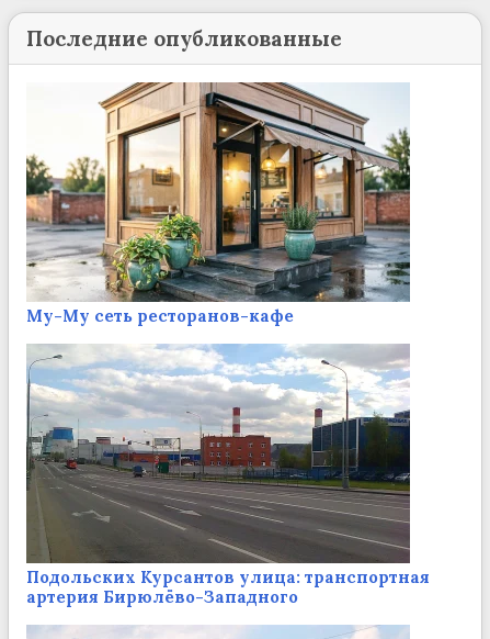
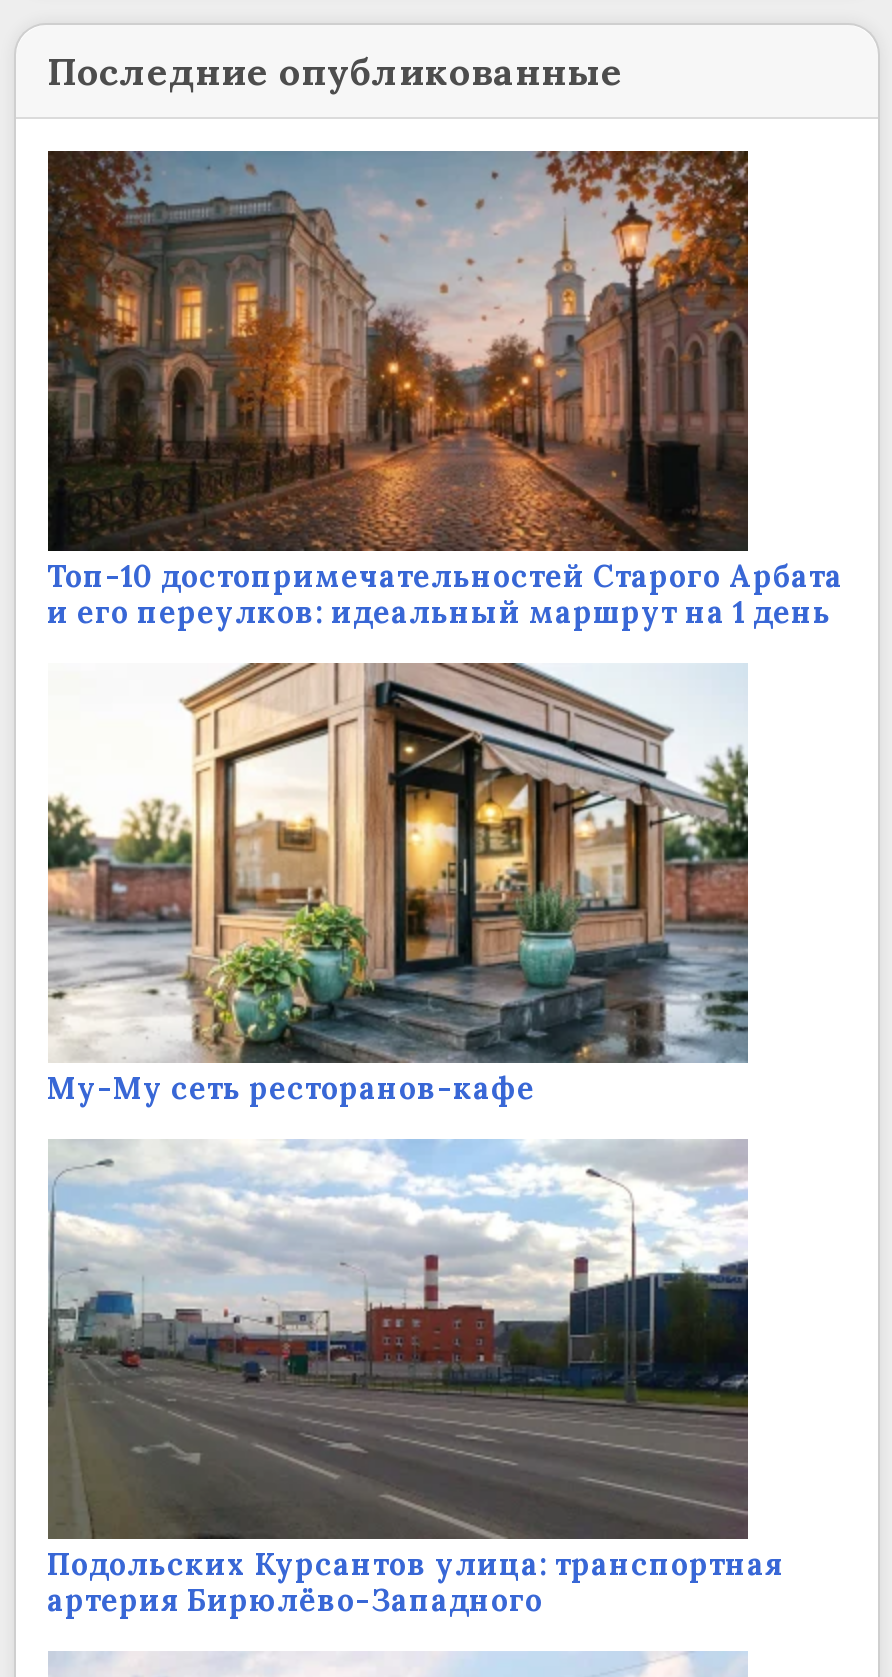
+ [image]
+ Топ-10 достопримечательностей Старого Арбата
+ и его переулков: идеальный маршрут на 1 день
